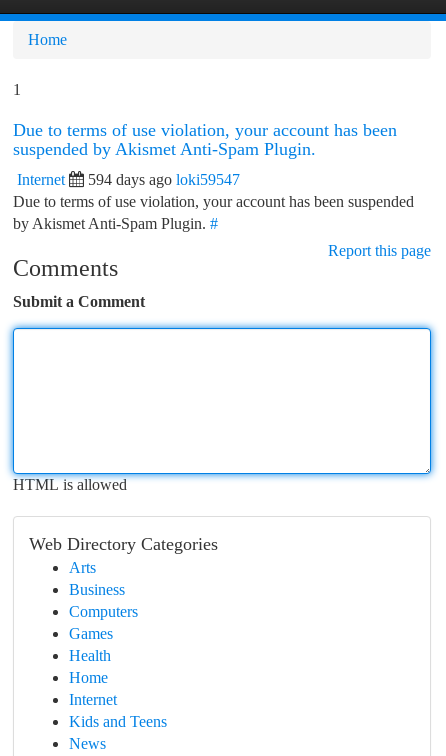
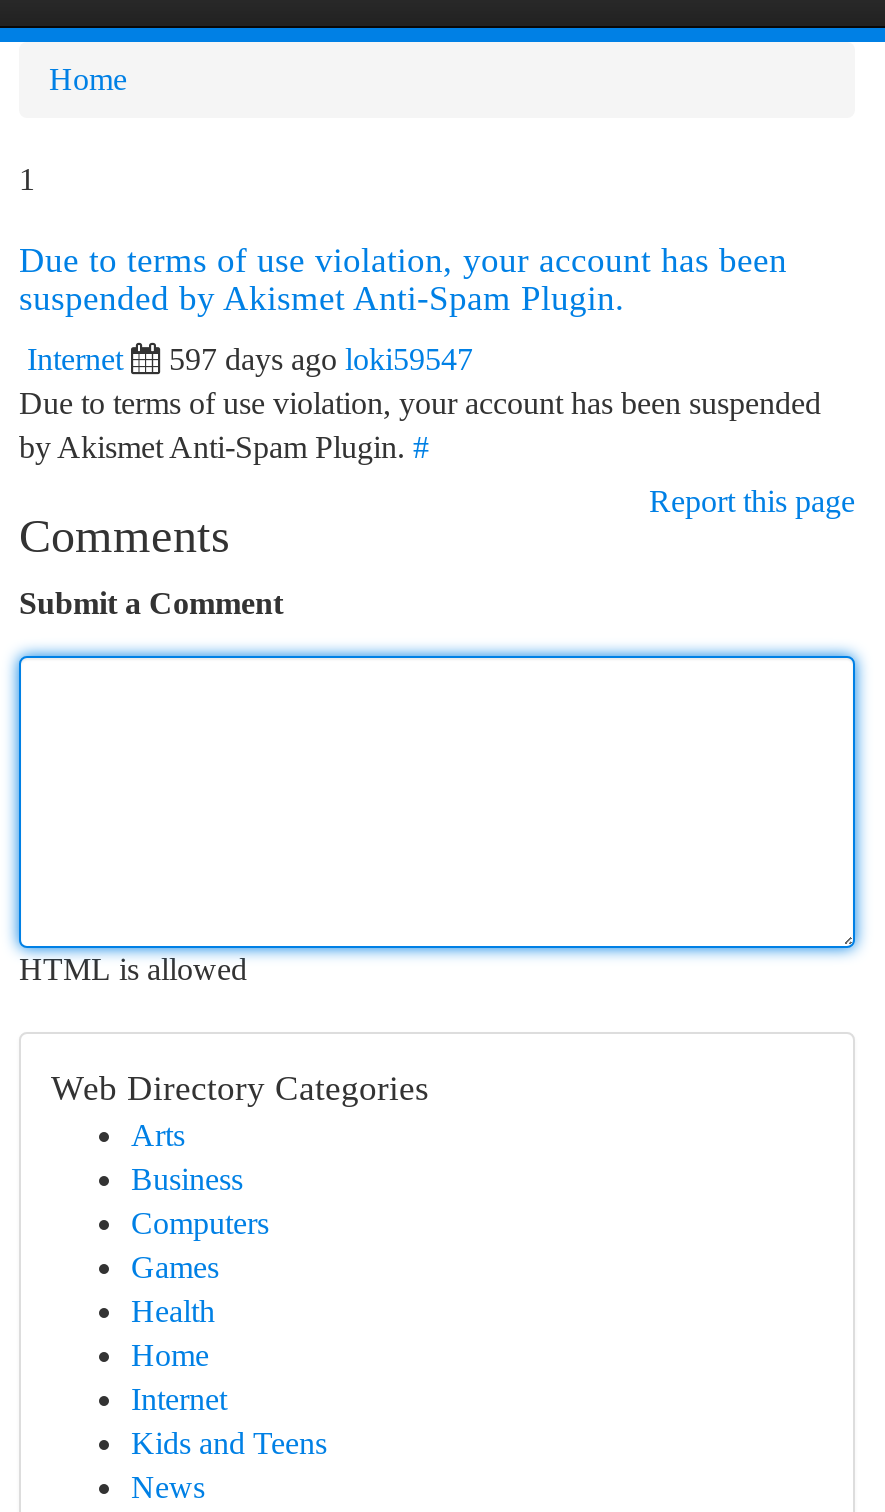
- Internet 594 days ago loki59547
+ Internet 597 days ago loki59547
